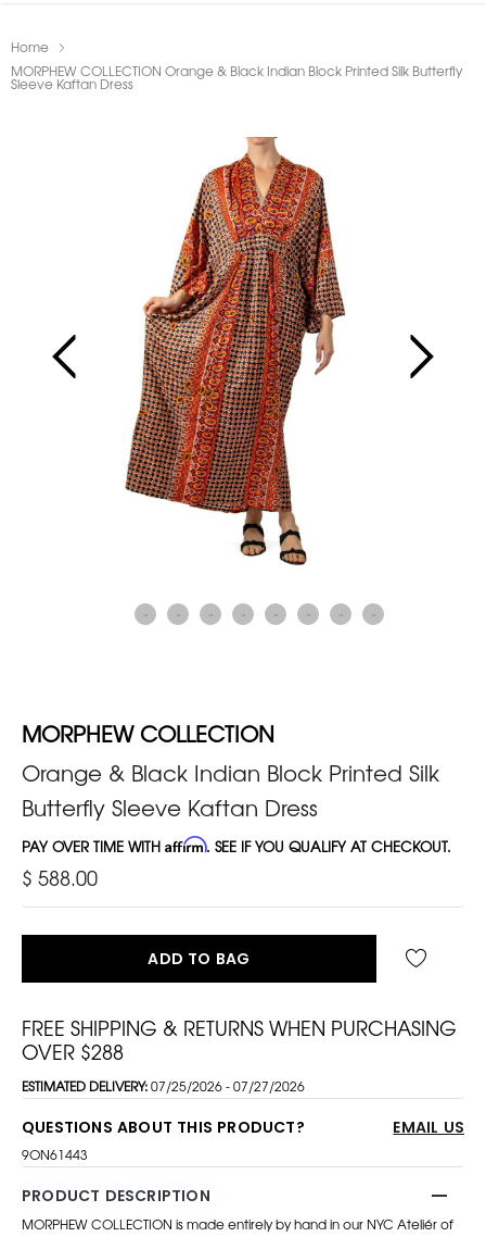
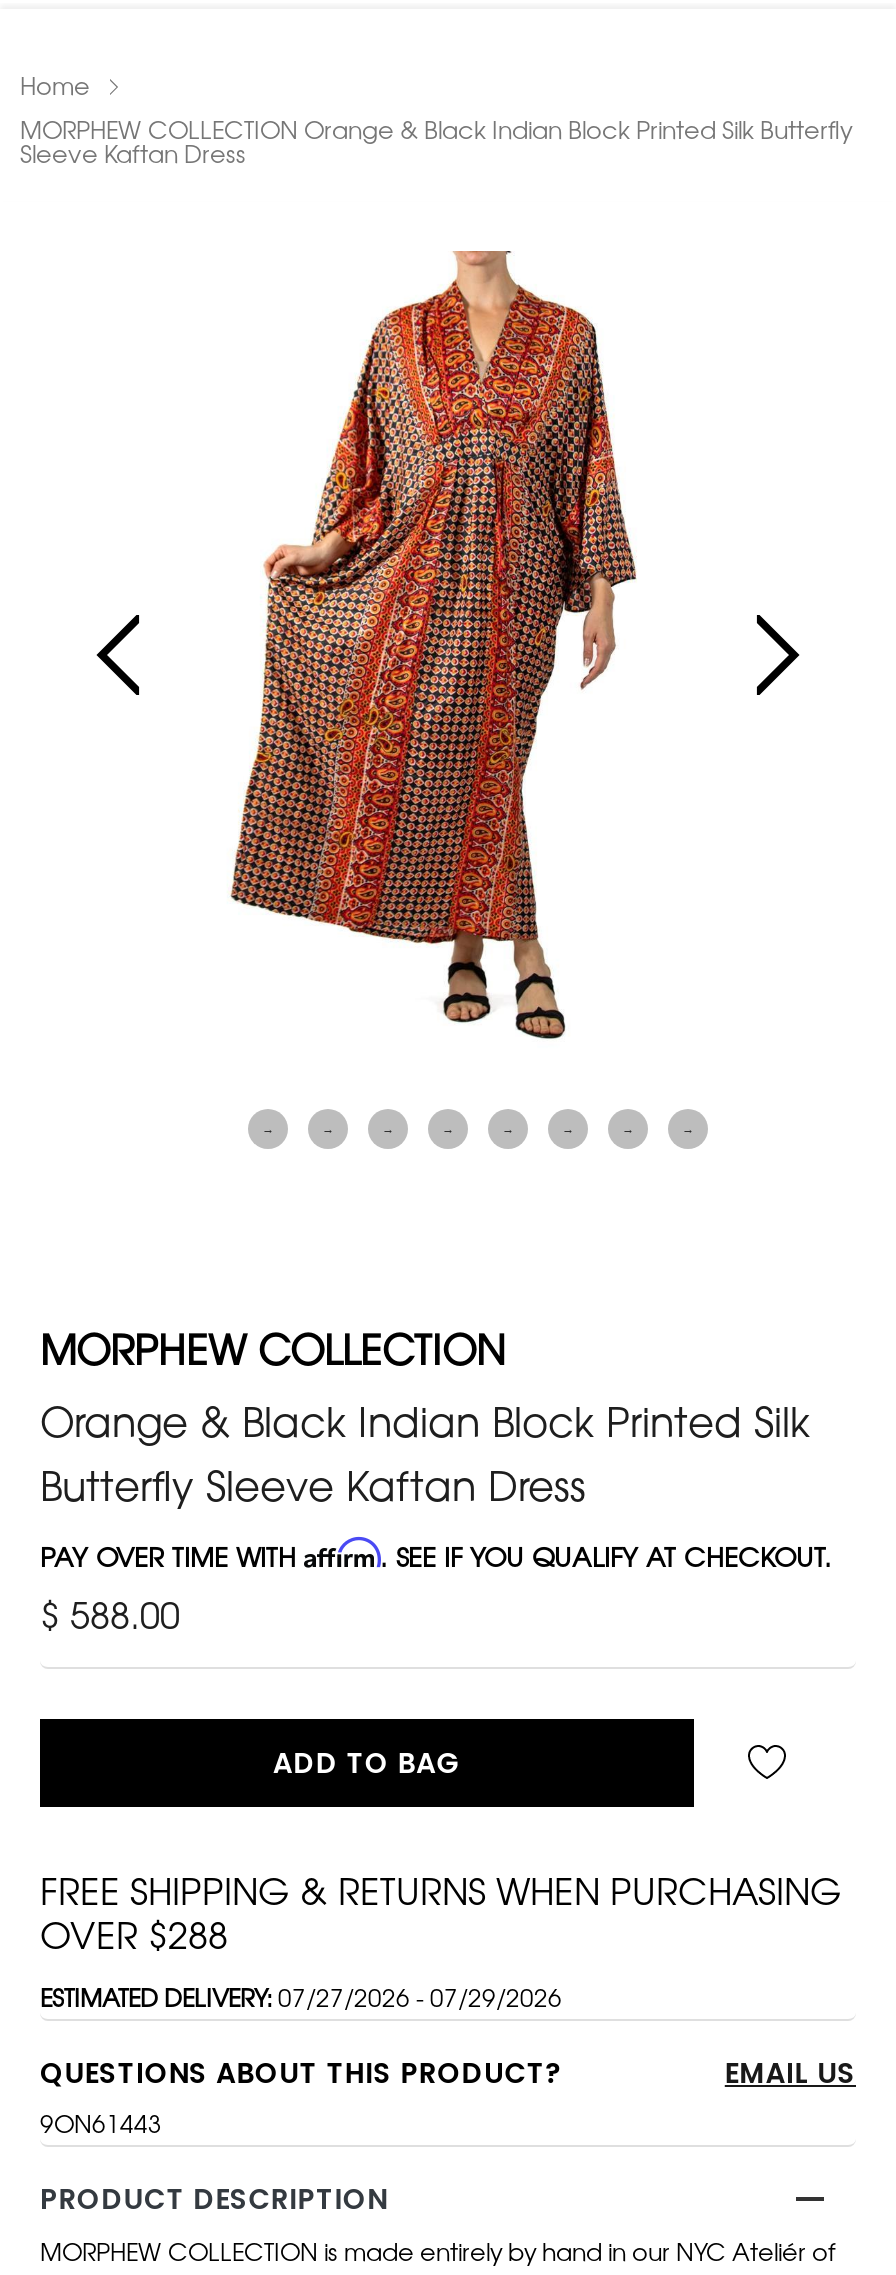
- ESTIMATED DELIVERY: 07/25/2026 - 07/27/2026
+ ESTIMATED DELIVERY: 07/27/2026 - 07/29/2026
